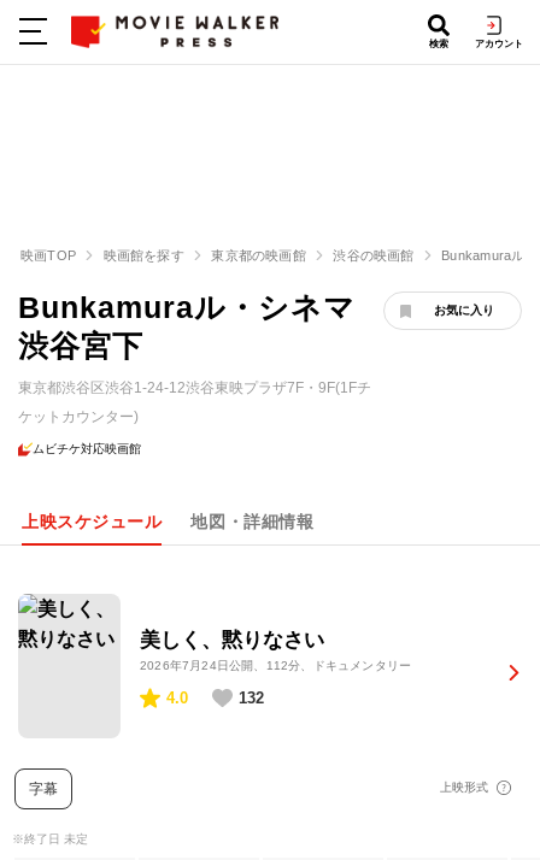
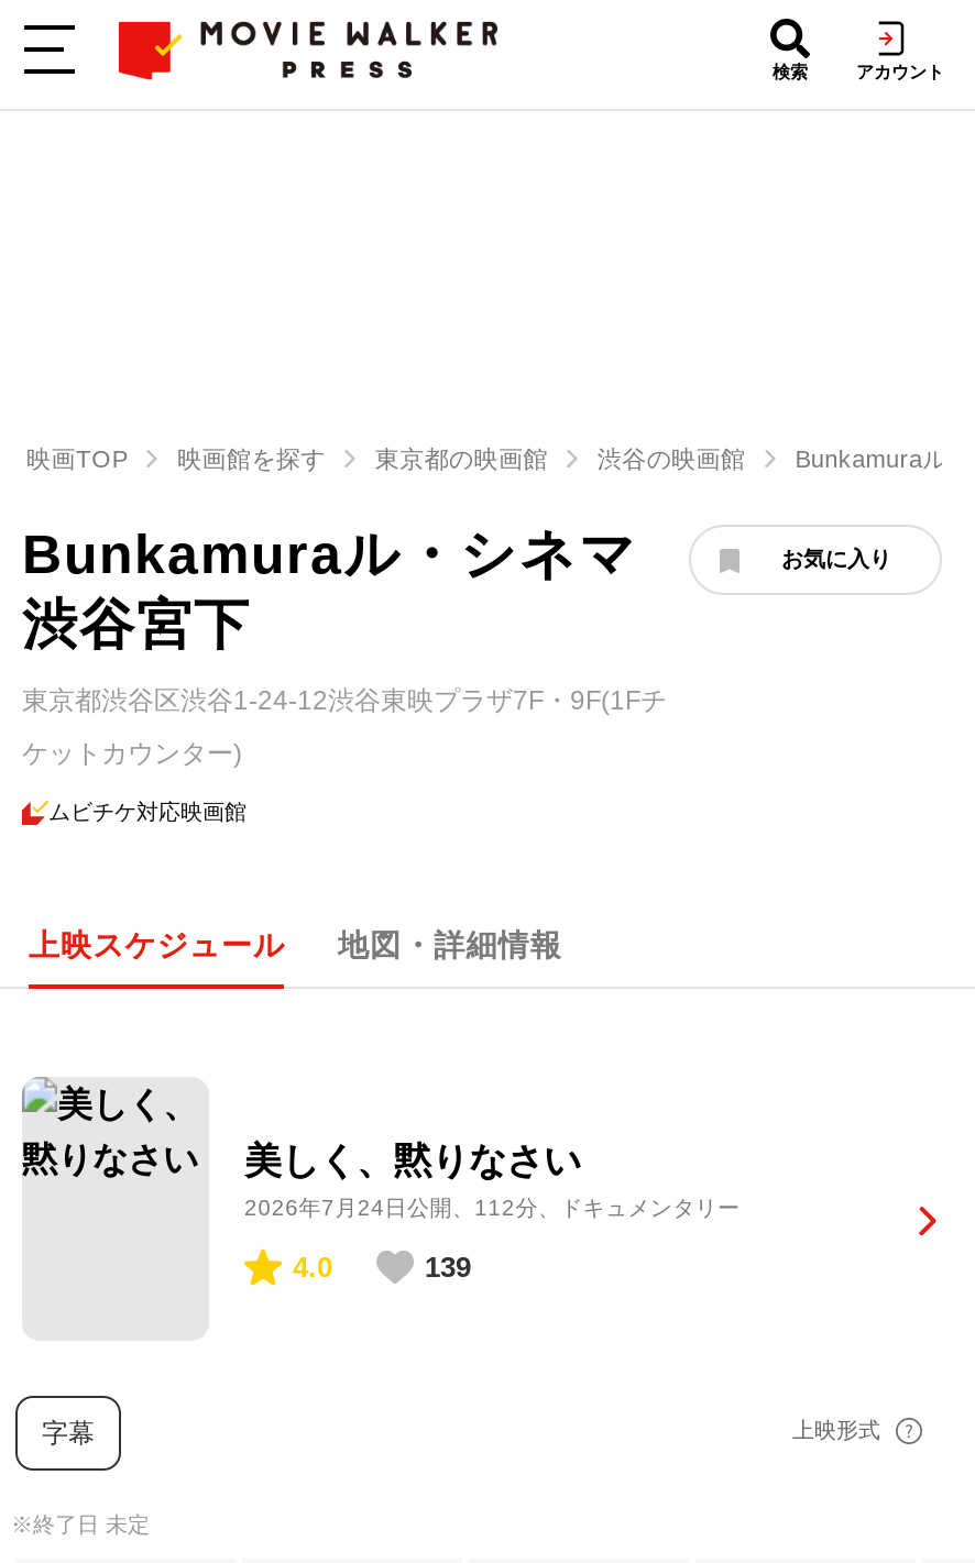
- 132
+ 139
